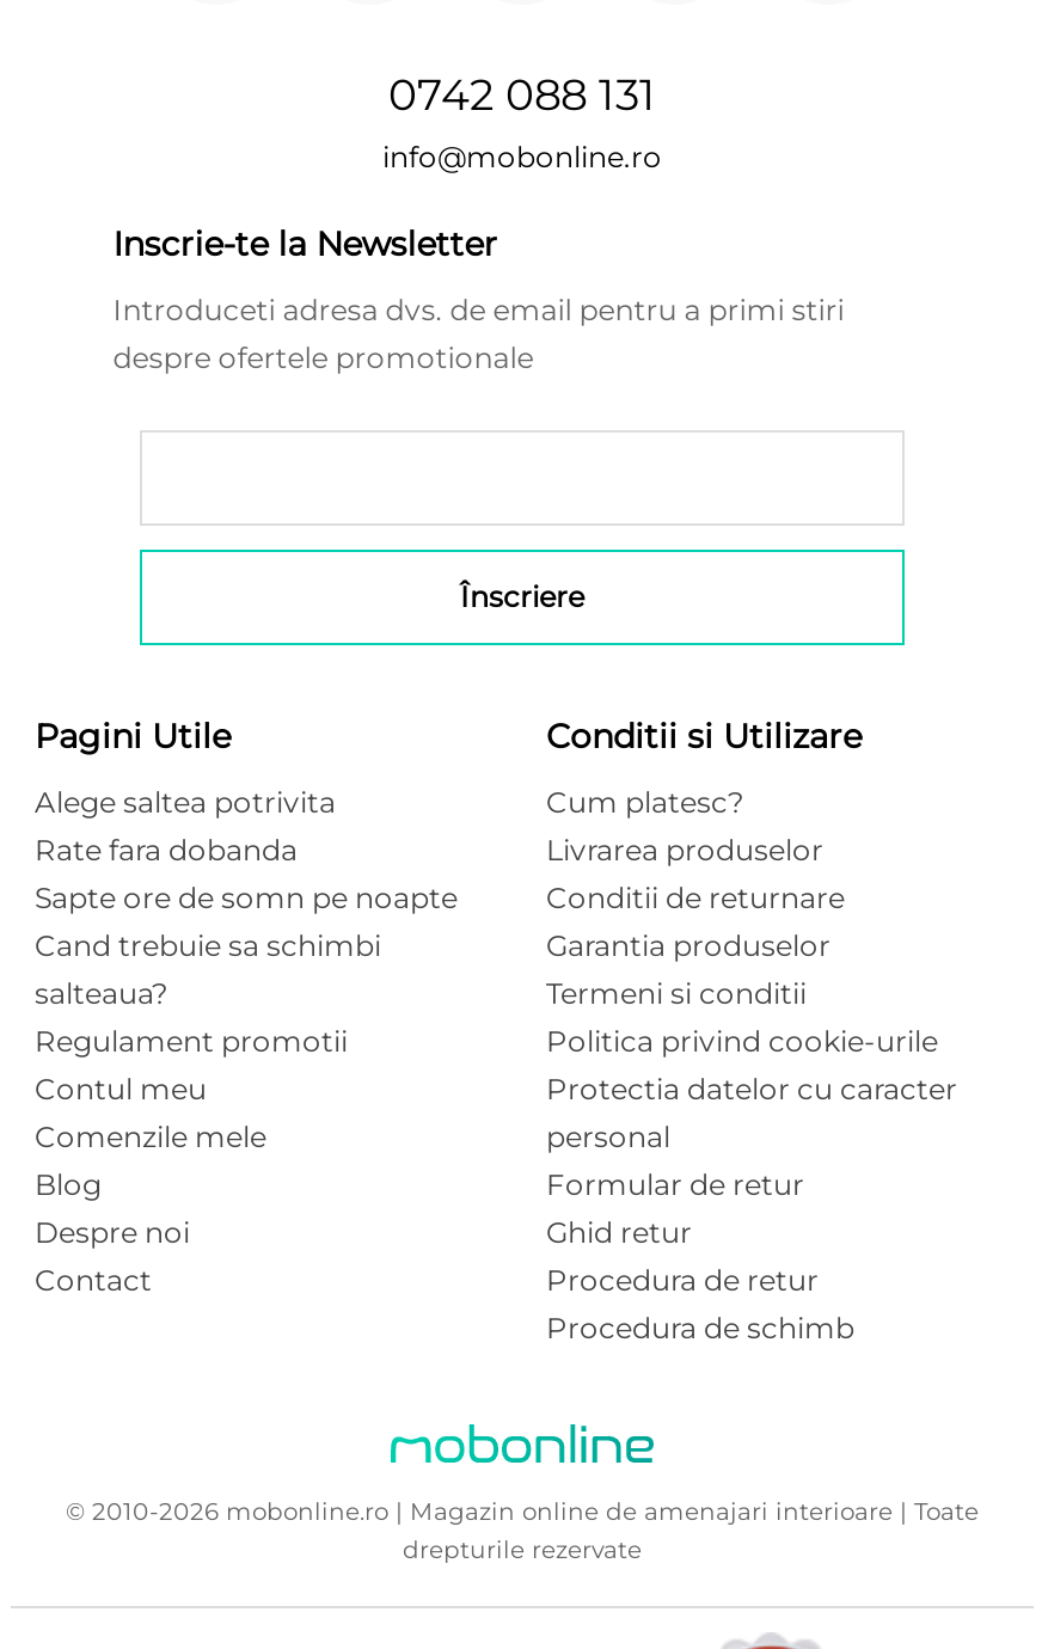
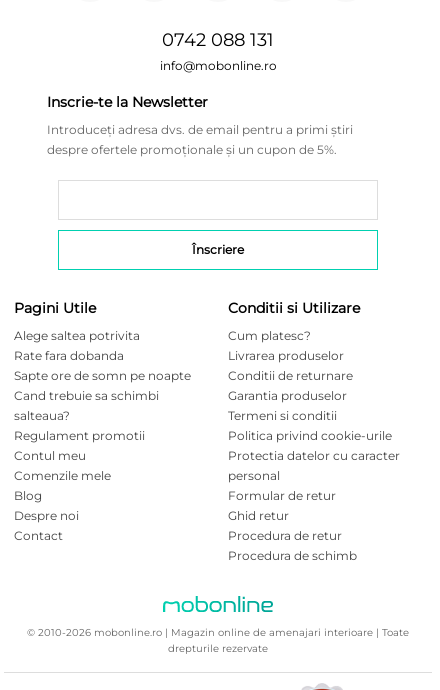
- Introduceti adresa dvs. de email pentru a primi stiri
- despre ofertele promotionale
+ Introduceți adresa dvs. de email pentru a primi știri
+ despre ofertele promoționale și un cupon de 5%.
